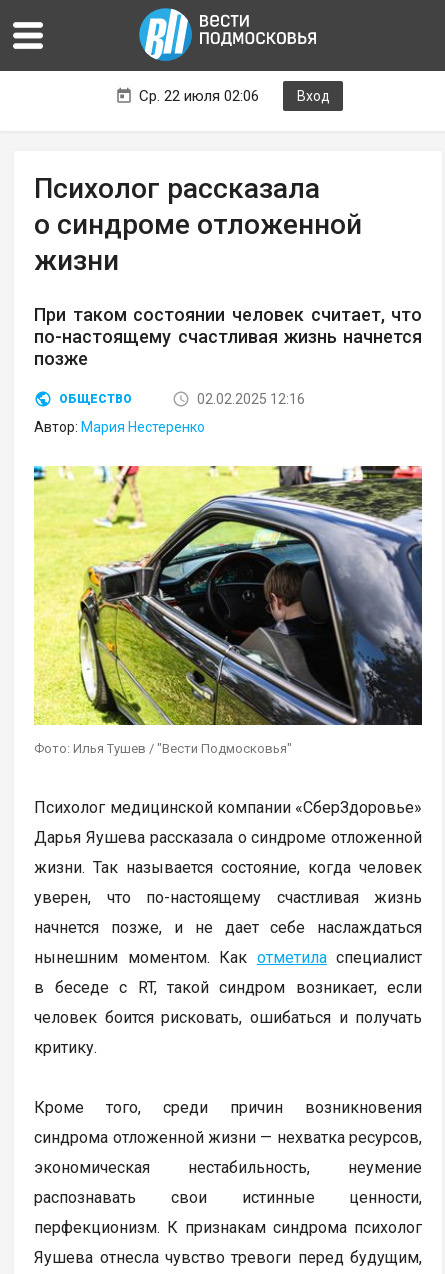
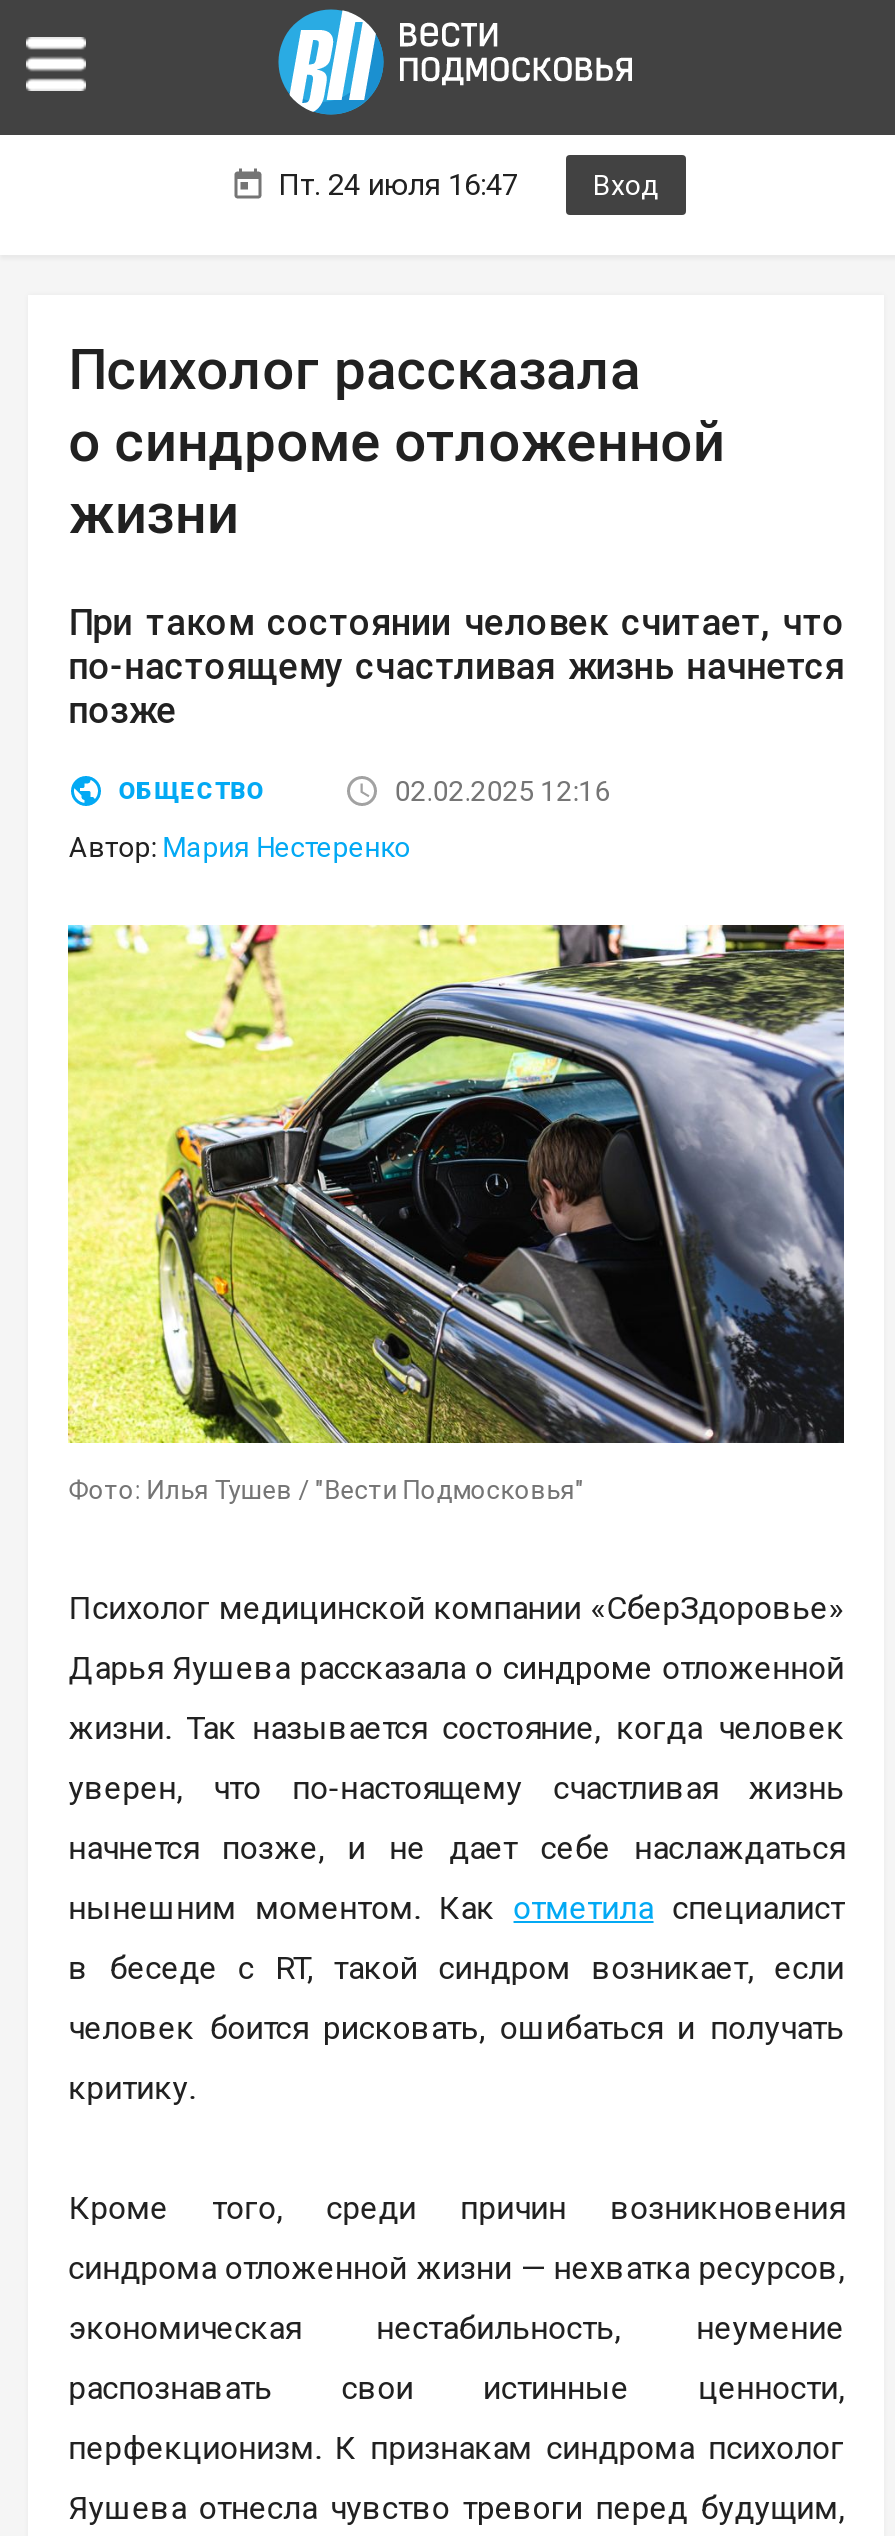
- Ср. 22 июля 02:06
+ Пт. 24 июля 16:47
